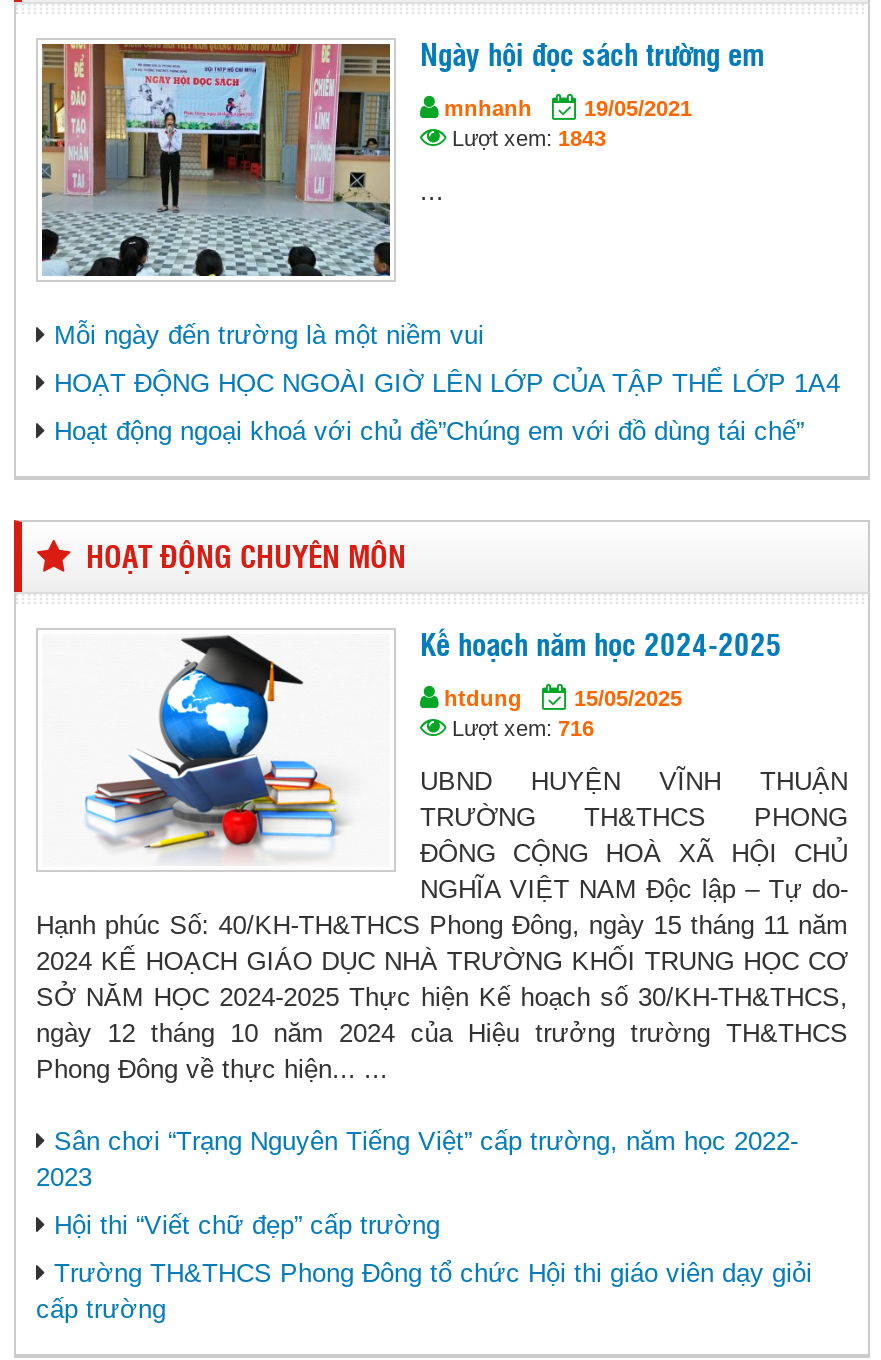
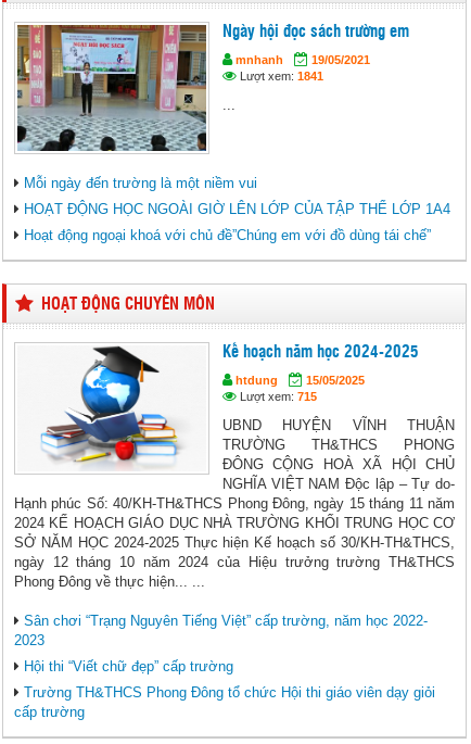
- Lượt xem: 1843
+ Lượt xem: 1841

- Lượt xem: 716
+ Lượt xem: 715
